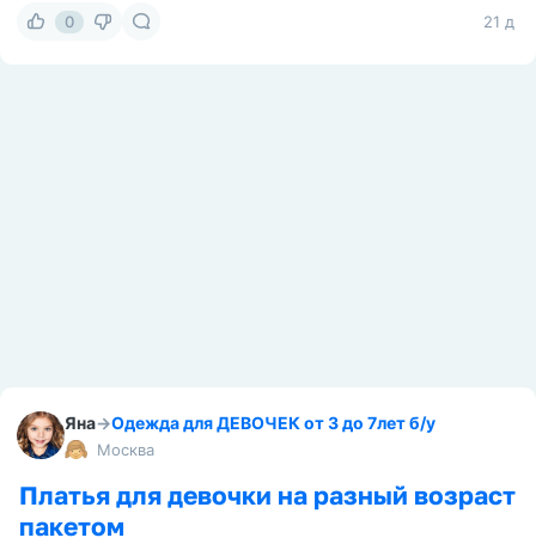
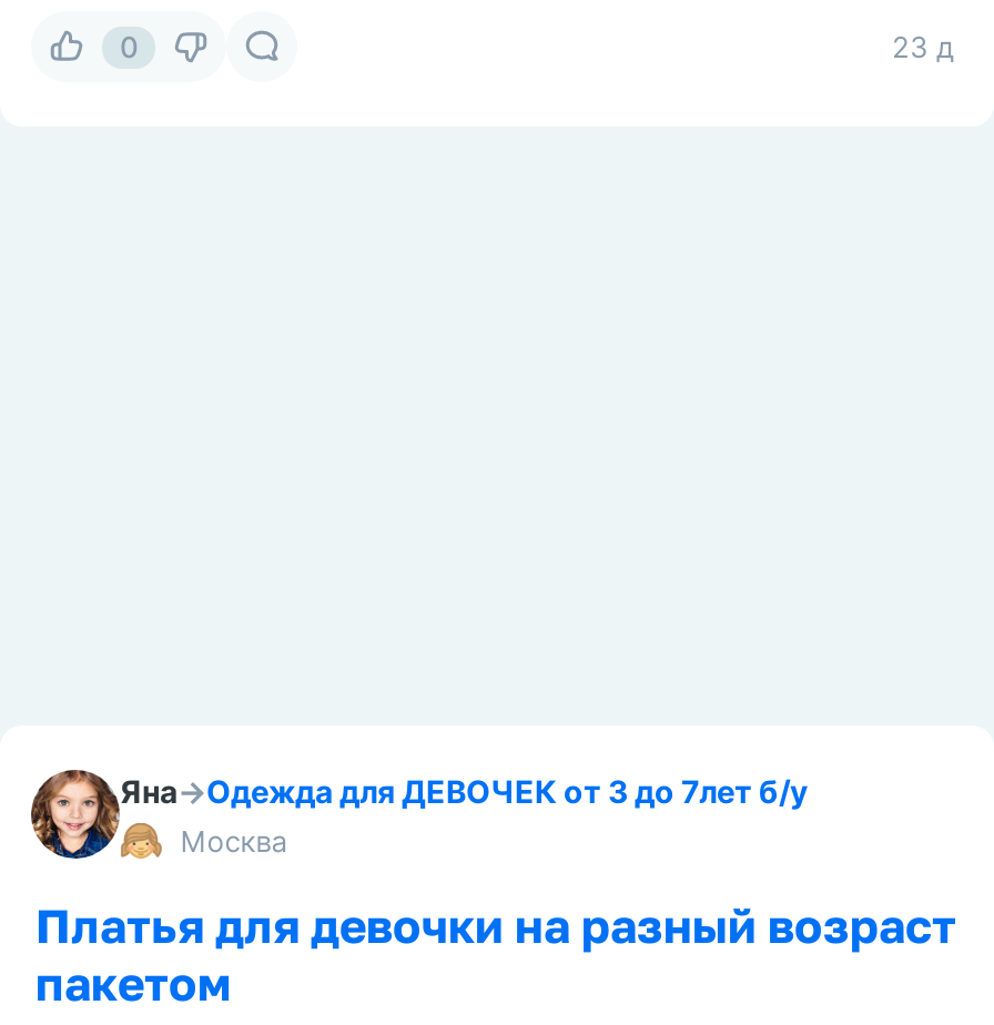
- 21 д
+ 23 д
